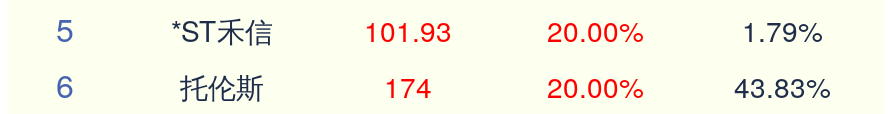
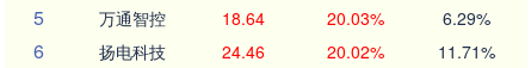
- *ST禾信
- 101.93
- 20.00%
- 1.79%
+ 万通智控
+ 18.64
+ 20.03%
+ 6.29%

- 托伦斯
- 174
- 20.00%
- 43.83%
+ 扬电科技
+ 24.46
+ 20.02%
+ 11.71%
